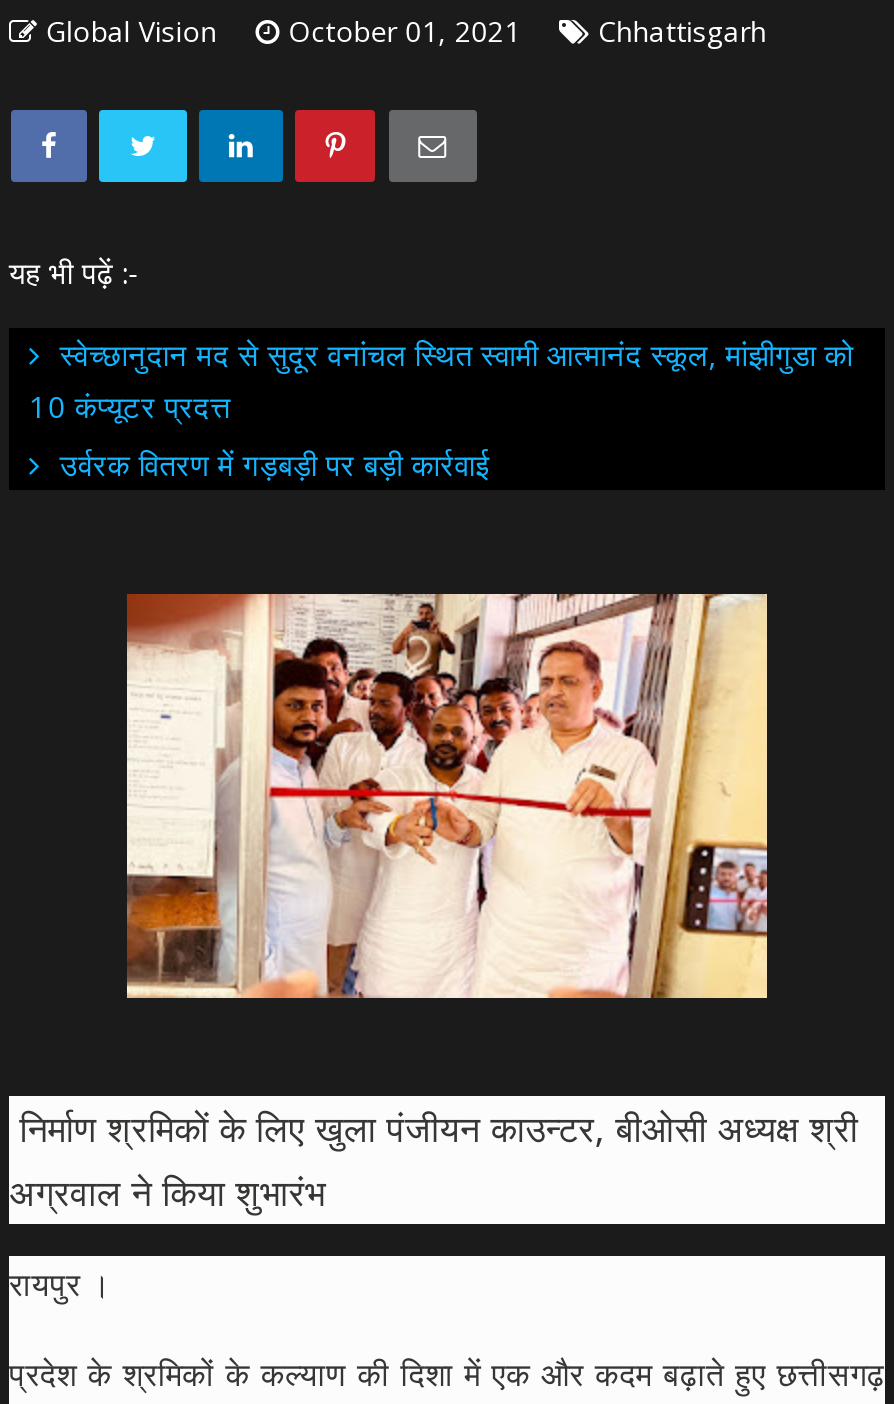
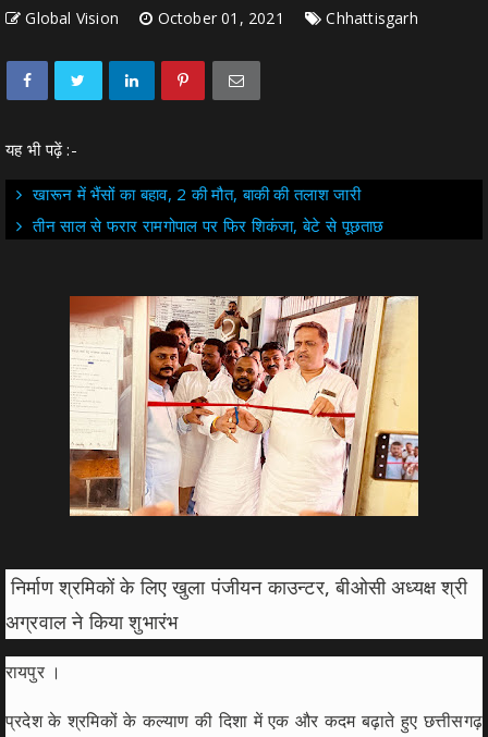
- स्वेच्छानुदान मद से सुदूर वनांचल स्थित स्वामी आत्मानंद स्कूल, मांझीगुडा को
- 10 कंप्यूटर प्रदत्त
- उर्वरक वितरण में गड़बड़ी पर बड़ी कार्रवाई
+ खारून में भैंसों का बहाव, 2 की मौत, बाकी की तलाश जारी
+ तीन साल से फरार रामगोपाल पर फिर शिकंजा, बेटे से पूछताछ
